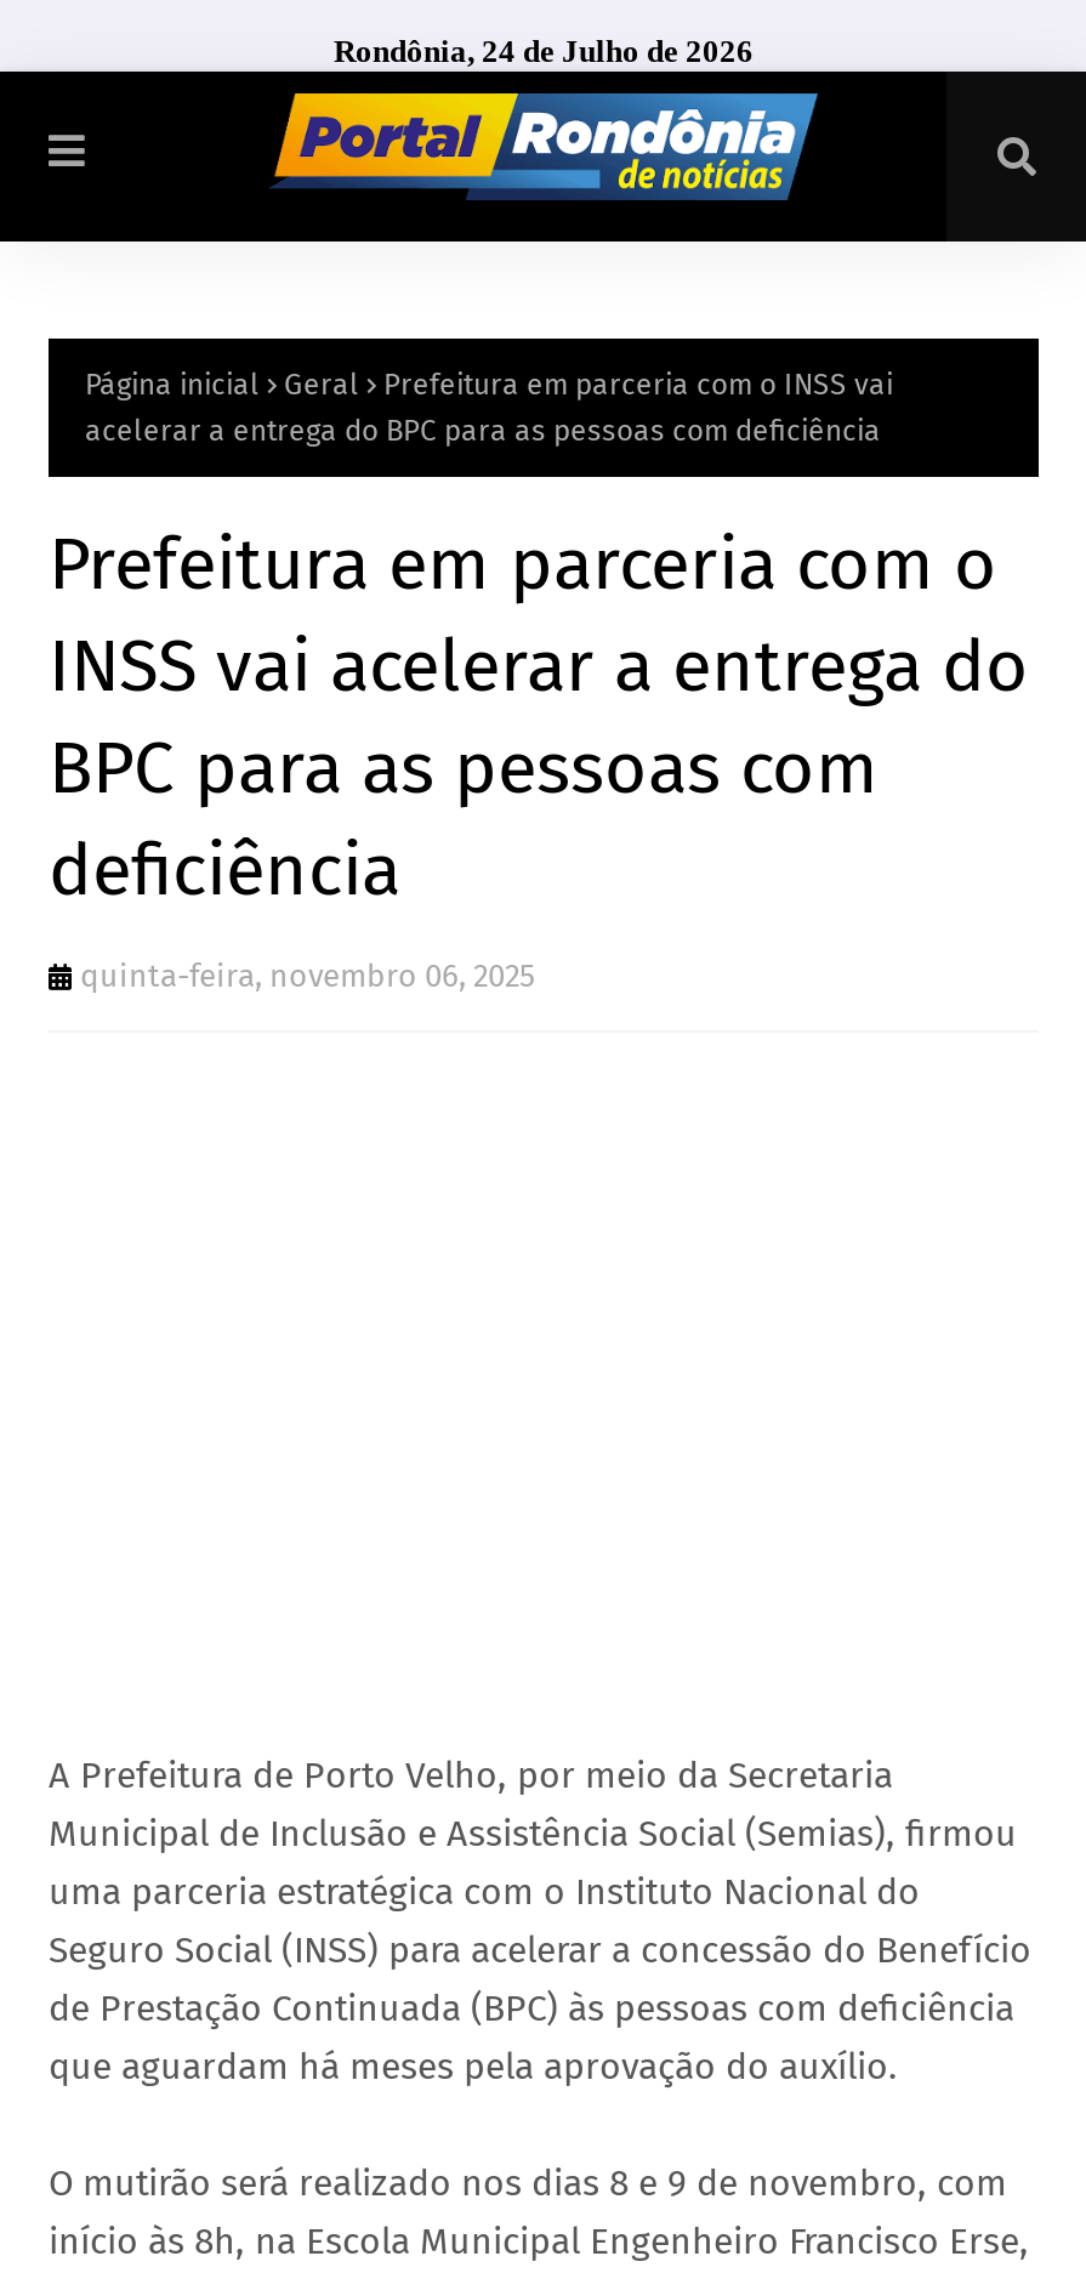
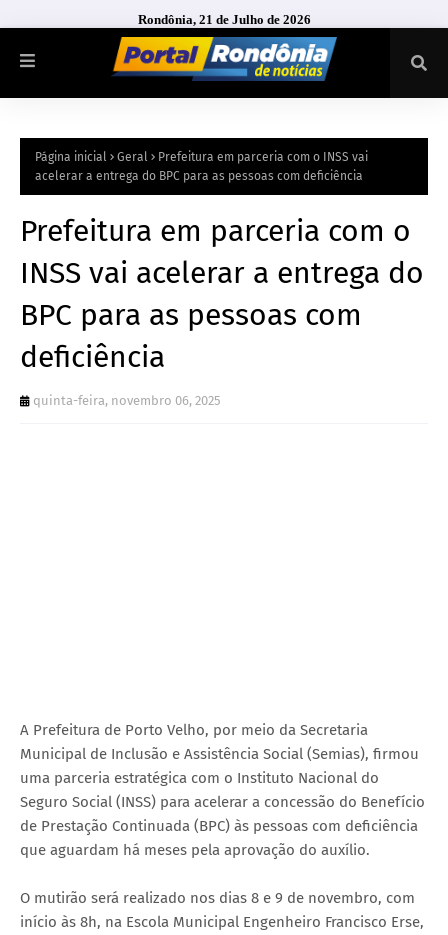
- Rondônia, 24 de Julho de 2026
+ Rondônia, 21 de Julho de 2026
